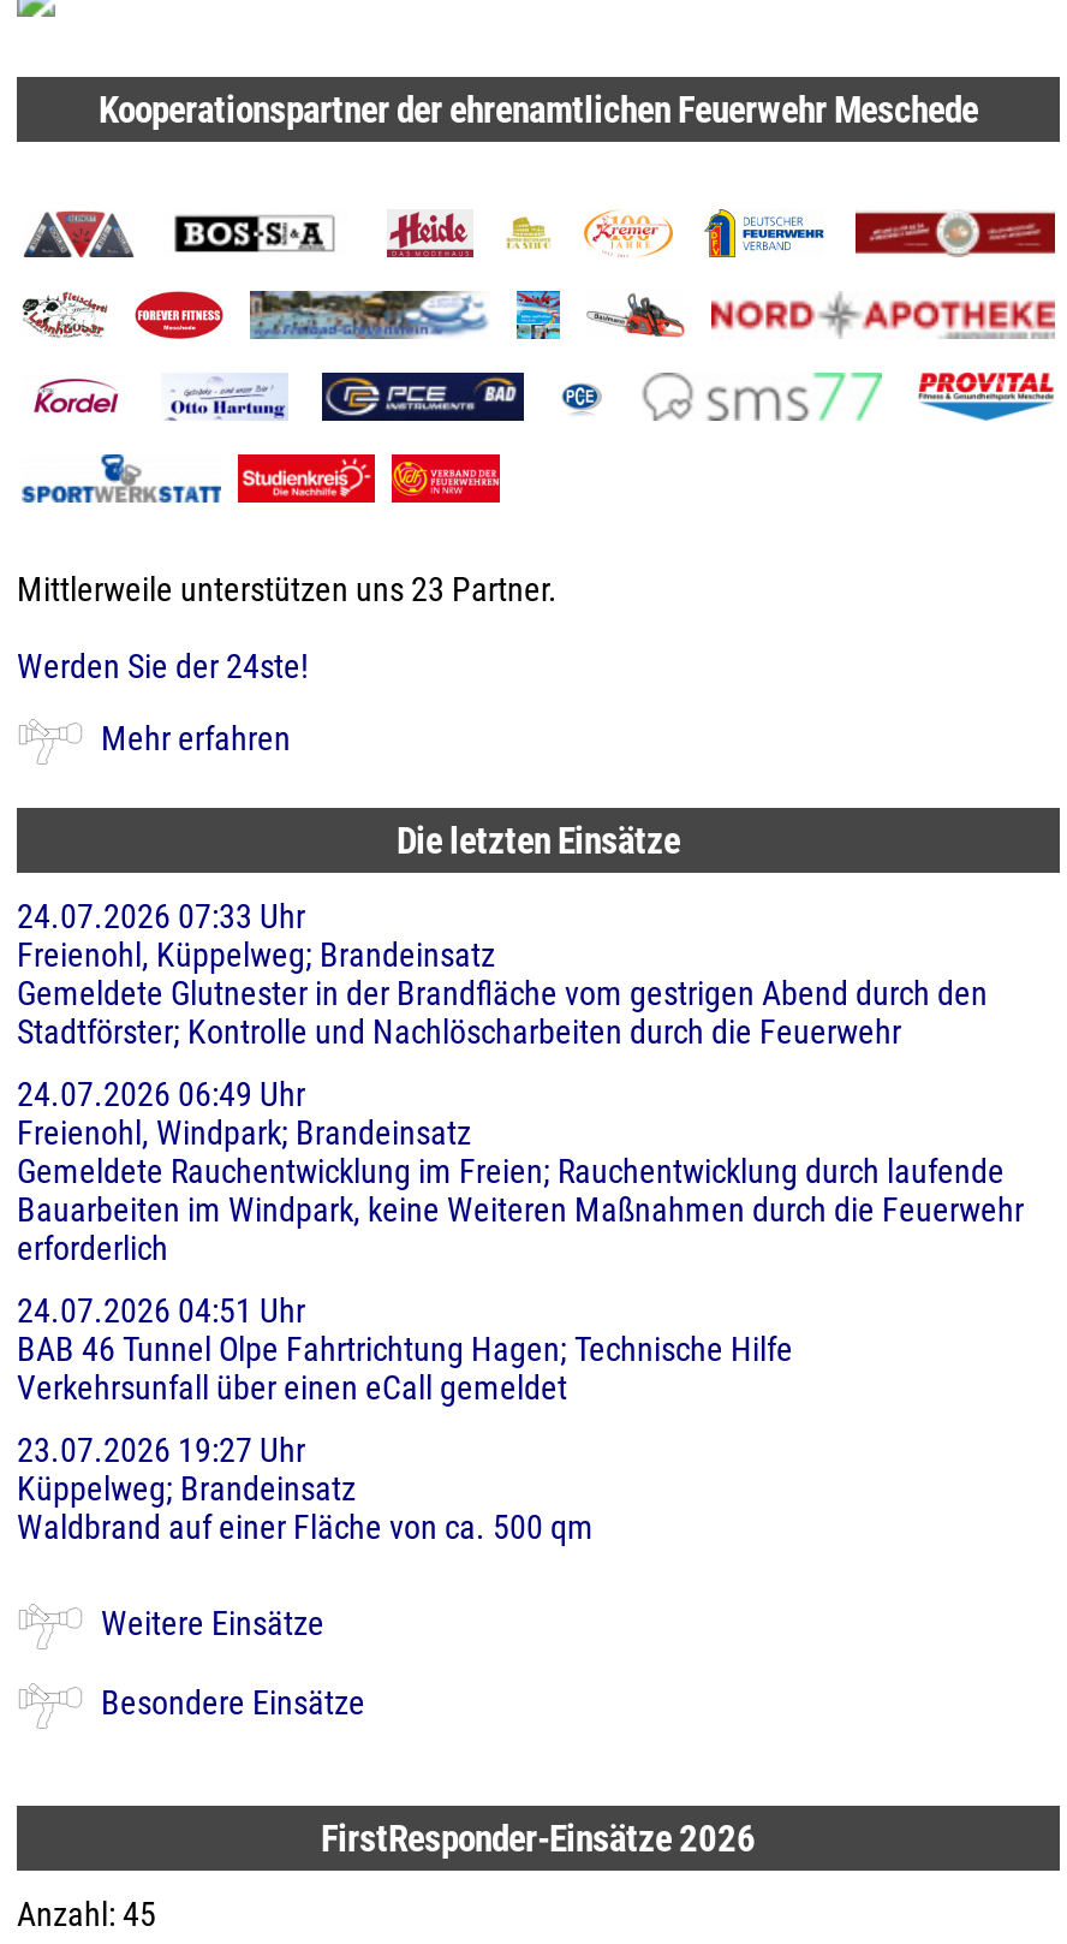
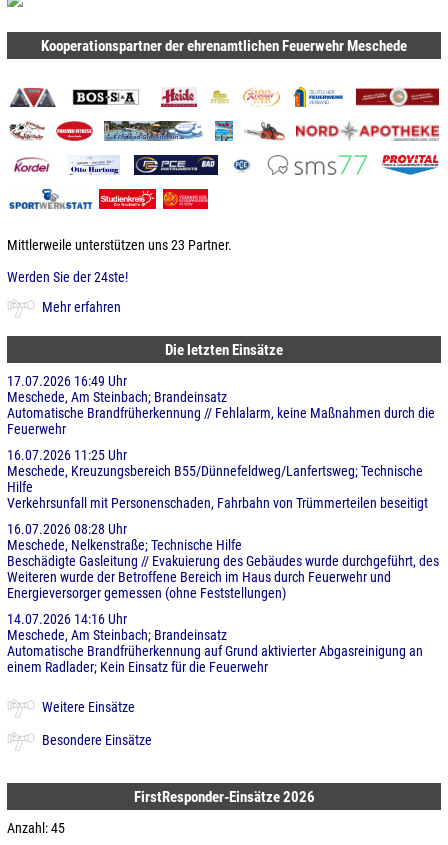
- 24.07.2026 07:33 Uhr
- Freienohl, Küppelweg; Brandeinsatz
- Gemeldete Glutnester in der Brandfläche vom gestrigen Abend durch den
- Stadtförster; Kontrolle und Nachlöscharbeiten durch die Feuerwehr
+ 17.07.2026 16:49 Uhr
+ Meschede, Am Steinbach; Brandeinsatz
+ Automatische Brandfrüherkennung // Fehlalarm, keine Maßnahmen durch die
+ Feuerwehr

- 24.07.2026 06:49 Uhr
- Freienohl, Windpark; Brandeinsatz
- Gemeldete Rauchentwicklung im Freien; Rauchentwicklung durch laufende
- Bauarbeiten im Windpark, keine Weiteren Maßnahmen durch die Feuerwehr
- erforderlich
+ 16.07.2026 11:25 Uhr
+ Meschede, Kreuzungsbereich B55/Dünnefeldweg/Lanfertsweg; Technische
+ Hilfe
+ Verkehrsunfall mit Personenschaden, Fahrbahn von Trümmerteilen beseitigt

- 24.07.2026 04:51 Uhr
- BAB 46 Tunnel Olpe Fahrtrichtung Hagen; Technische Hilfe
- Verkehrsunfall über einen eCall gemeldet
+ 16.07.2026 08:28 Uhr
+ Meschede, Nelkenstraße; Technische Hilfe
+ Beschädigte Gasleitung // Evakuierung des Gebäudes wurde durchgeführt, des
+ Weiteren wurde der Betroffene Bereich im Haus durch Feuerwehr und
+ Energieversorger gemessen (ohne Feststellungen)

- 23.07.2026 19:27 Uhr
- Küppelweg; Brandeinsatz
- Waldbrand auf einer Fläche von ca. 500 qm
+ 14.07.2026 14:16 Uhr
+ Meschede, Am Steinbach; Brandeinsatz
+ Automatische Brandfrüherkennung auf Grund aktivierter Abgasreinigung an
+ einem Radlader; Kein Einsatz für die Feuerwehr
